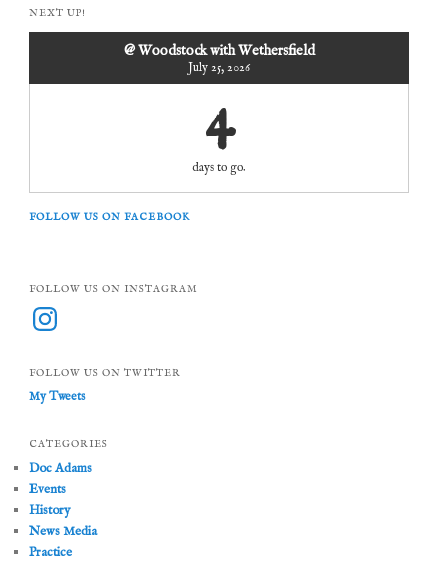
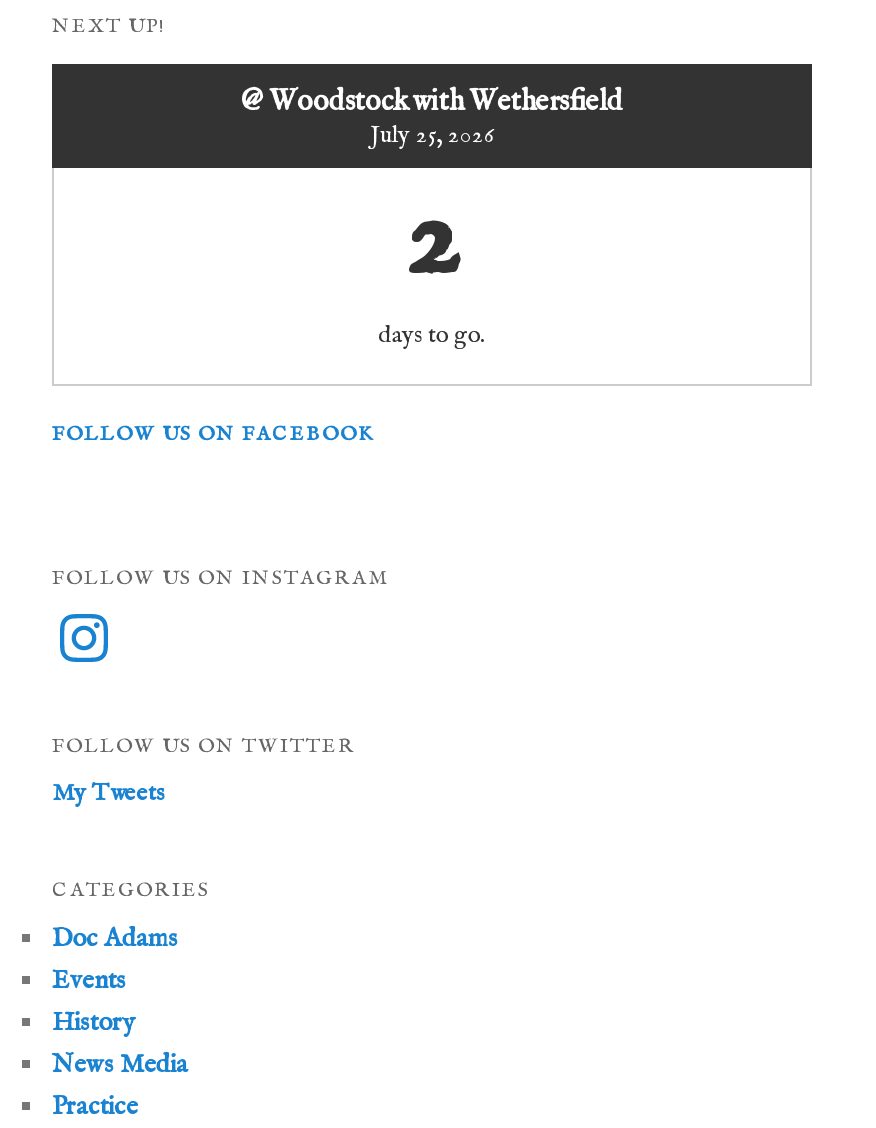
- 4
+ 2
